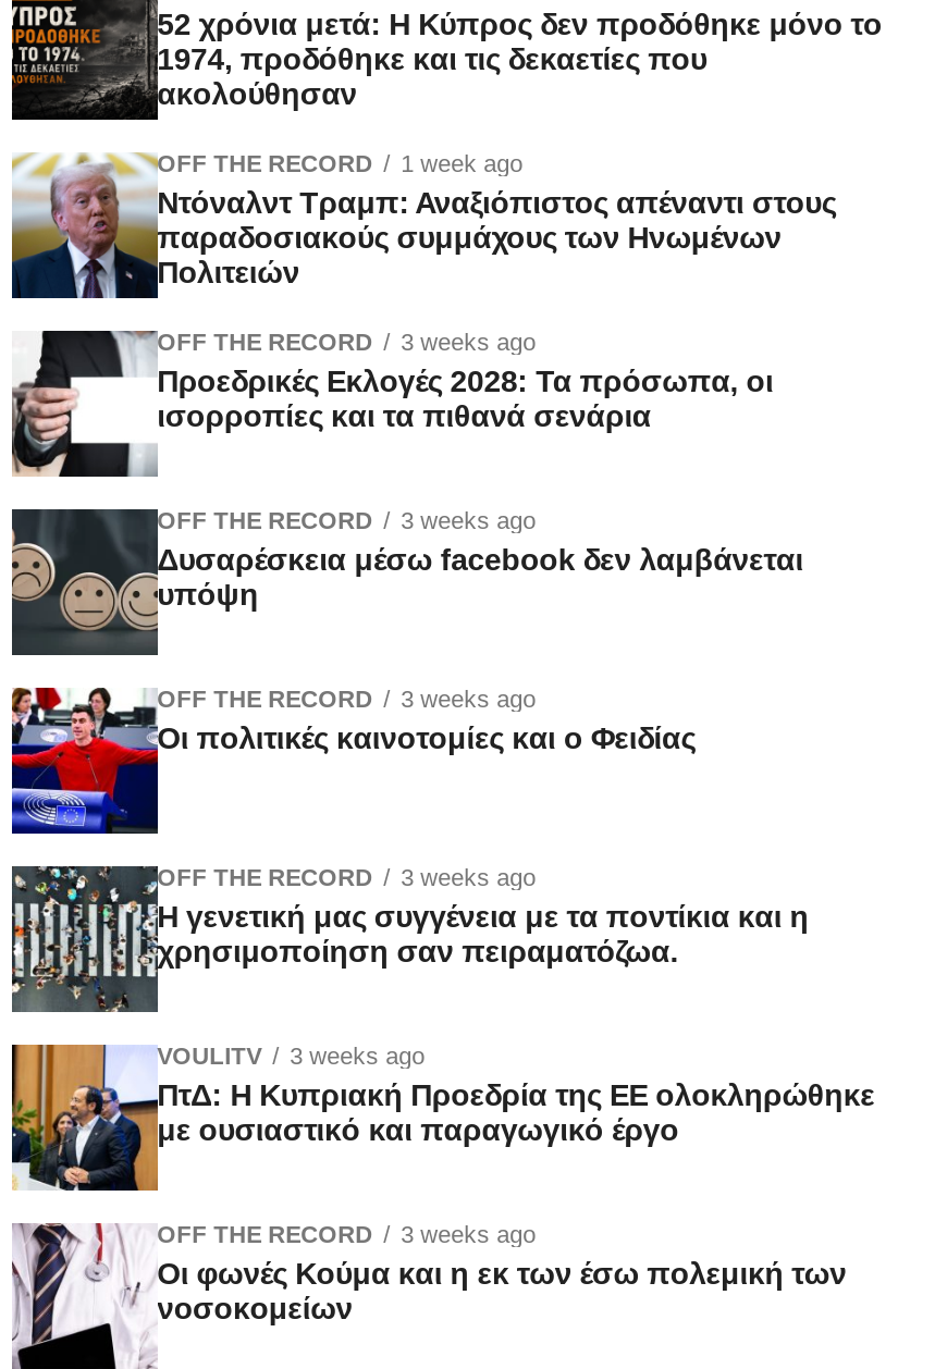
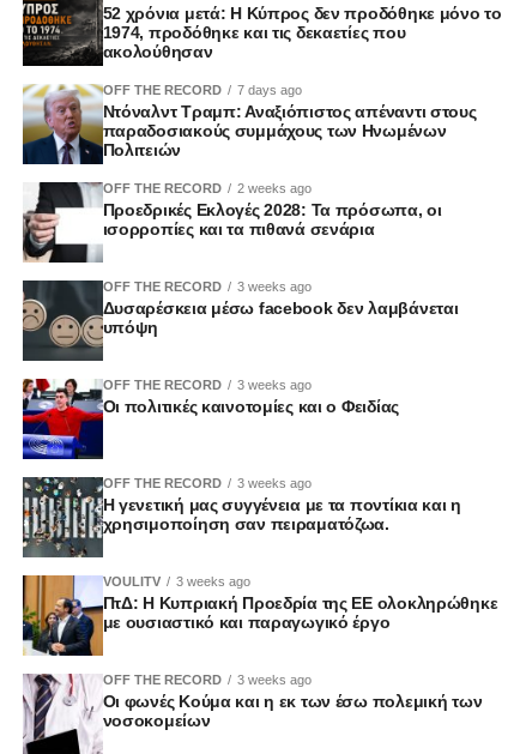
- OFF THE RECORD 1 week ago
+ OFF THE RECORD 7 days ago

- OFF THE RECORD 3 weeks ago
+ OFF THE RECORD 2 weeks ago
